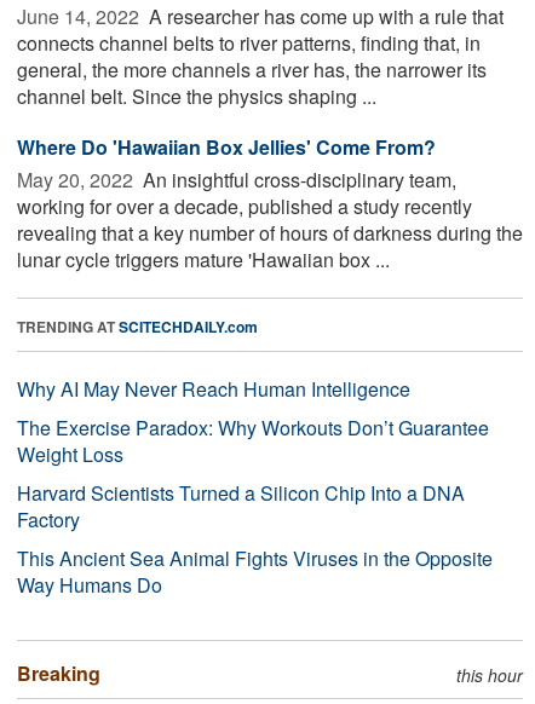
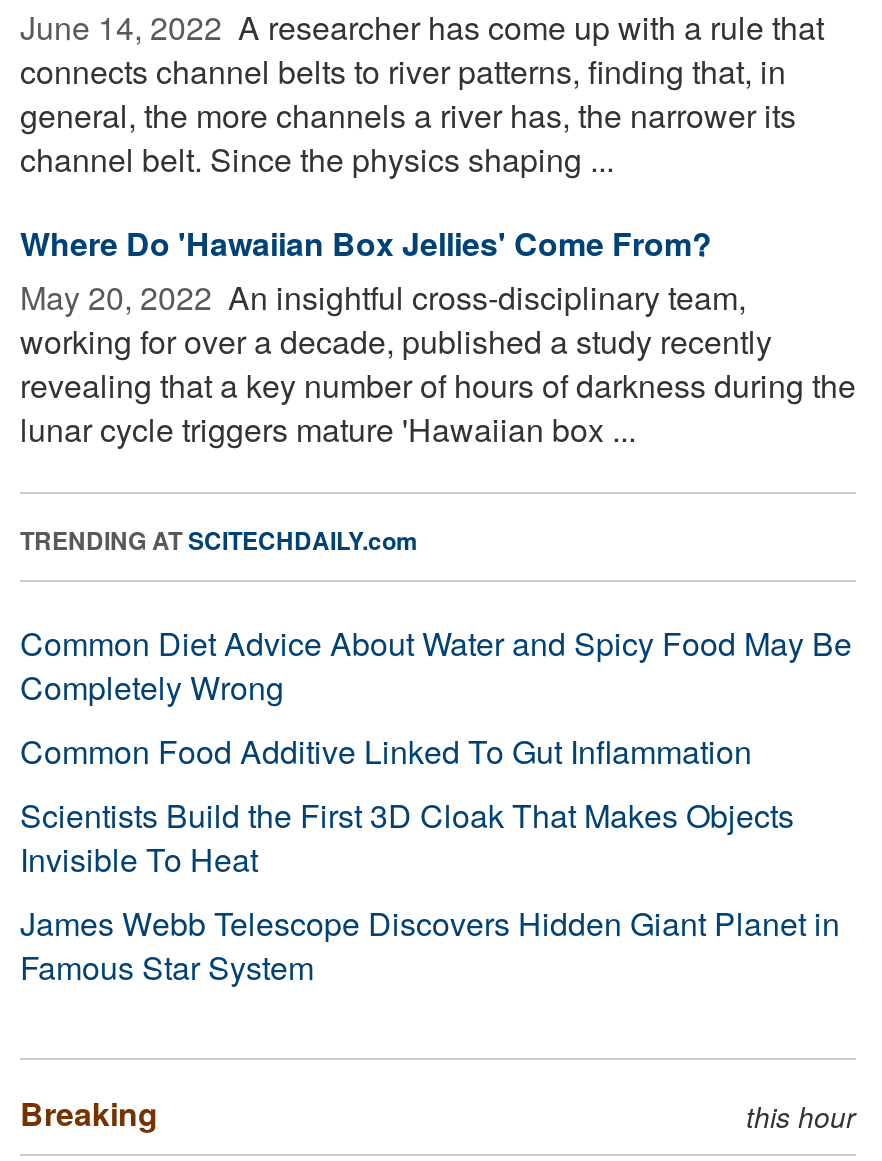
- Why AI May Never Reach Human Intelligence
- The Exercise Paradox: Why Workouts Don’t Guarantee
- Weight Loss
- Harvard Scientists Turned a Silicon Chip Into a DNA
- Factory
- This Ancient Sea Animal Fights Viruses in the Opposite
- Way Humans Do
+ Common Diet Advice About Water and Spicy Food May Be
+ Completely Wrong
+ Common Food Additive Linked To Gut Inflammation
+ Scientists Build the First 3D Cloak That Makes Objects
+ Invisible To Heat
+ James Webb Telescope Discovers Hidden Giant Planet in
+ Famous Star System
